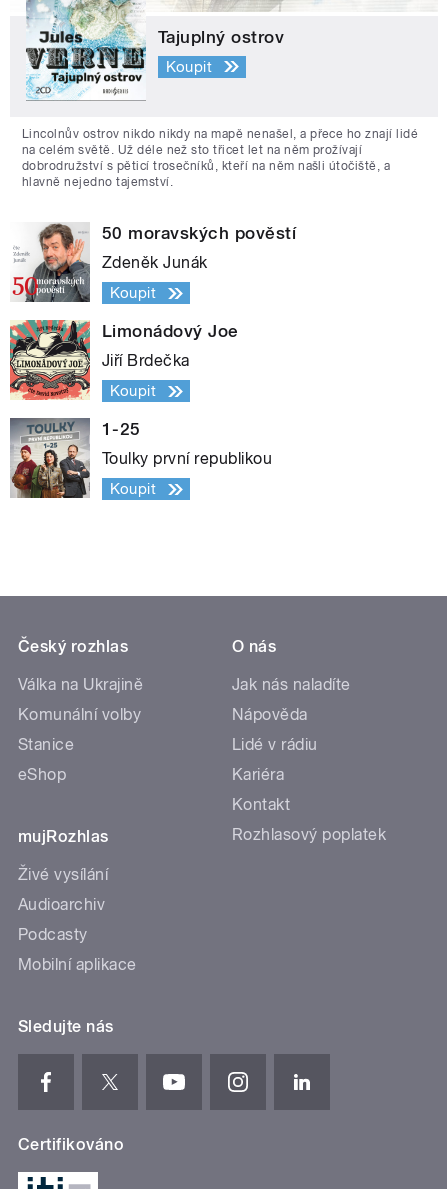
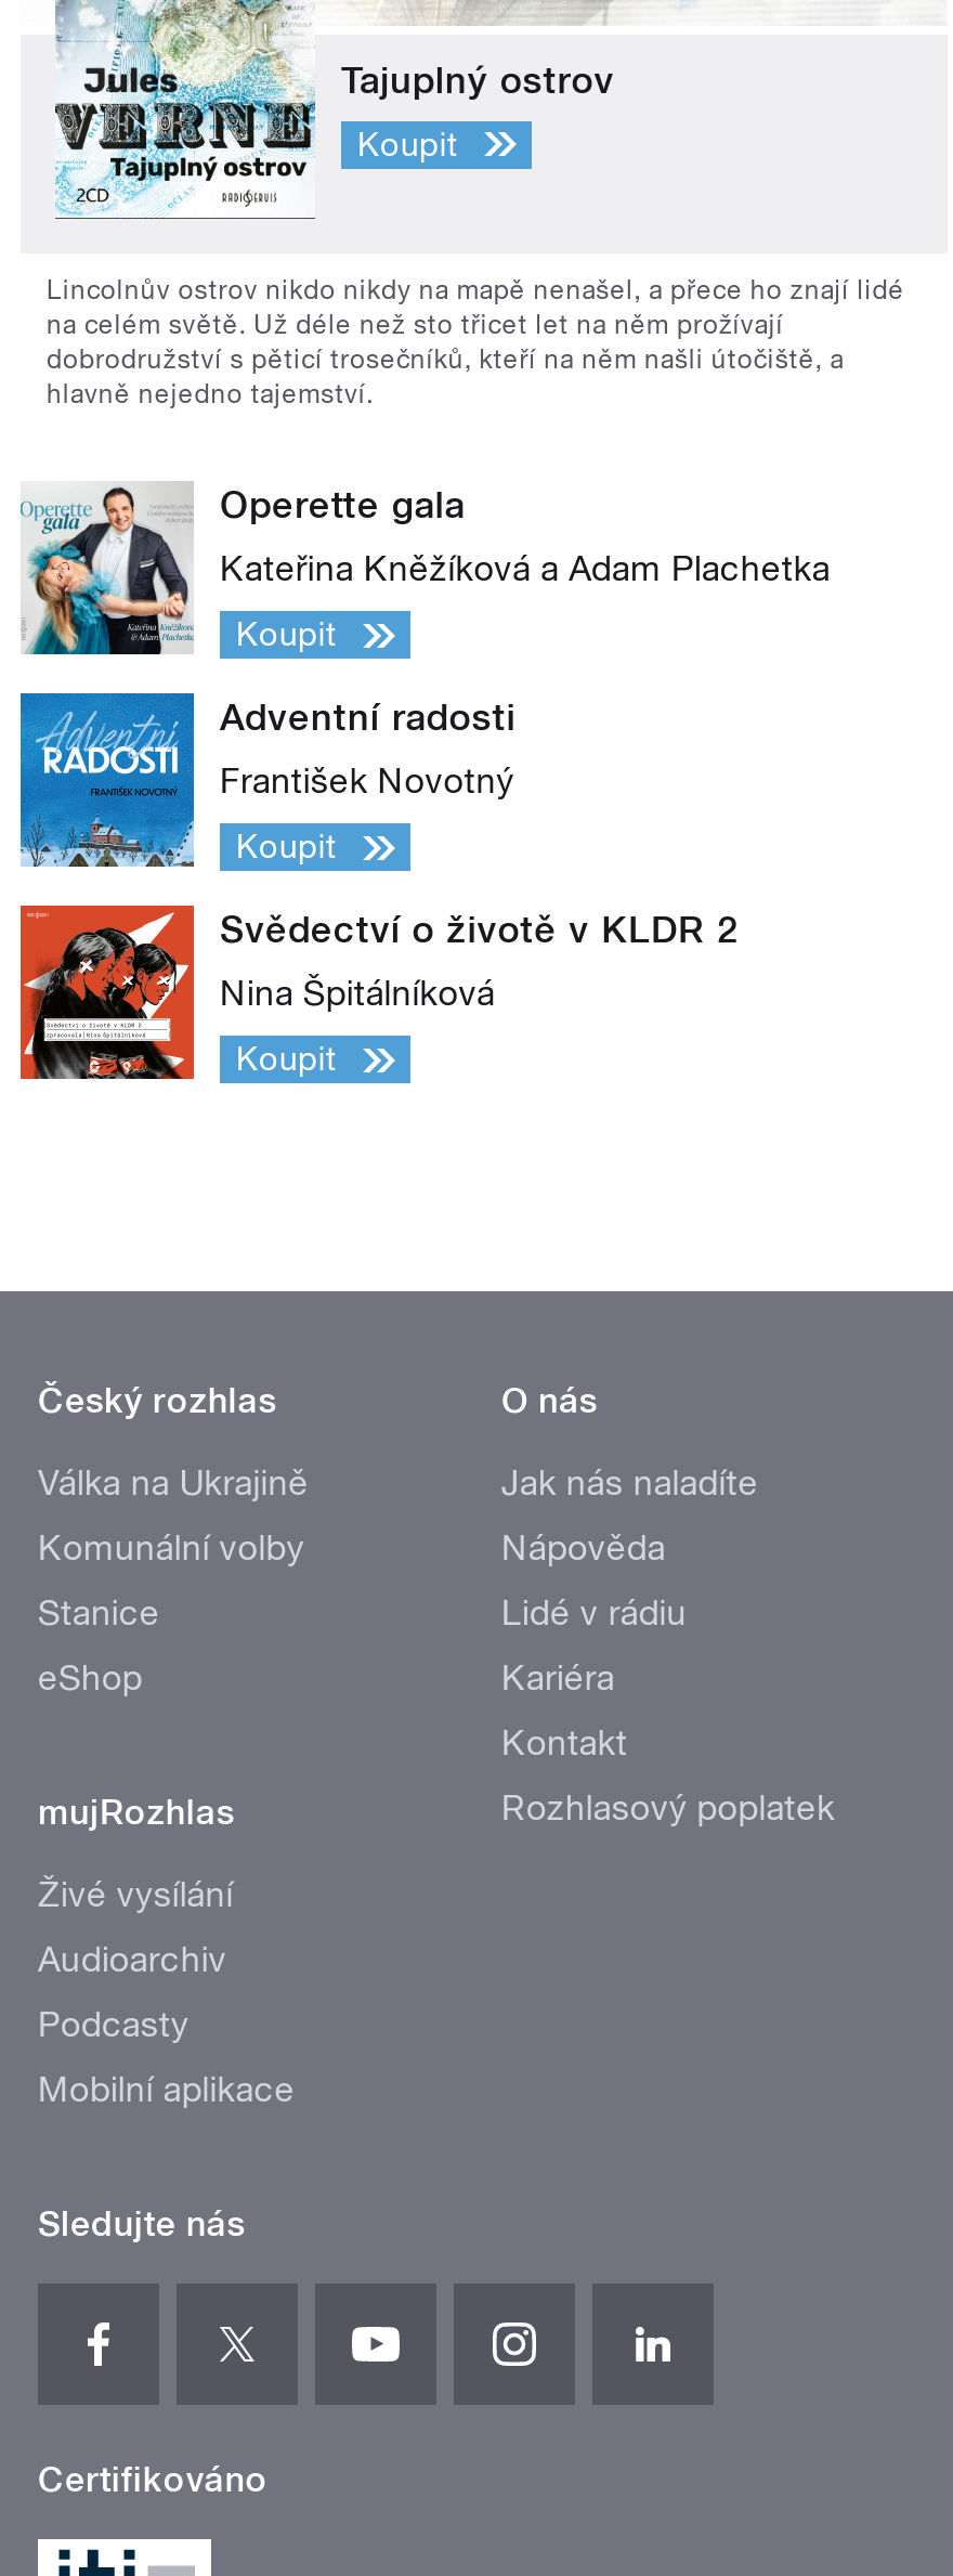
- [image]
- 50 moravských pověstí
+ [image]
+ Operette gala

- Zdeněk Junák
+ Kateřina Kněžíková a Adam Plachetka

- [image]
- Limonádový Joe
+ [image]
+ Adventní radosti

- Jiří Brdečka
+ František Novotný

- [image]
- 1-25
+ [image]
+ Svědectví o životě v KLDR 2

- Toulky první republikou
+ Nina Špitálníková
